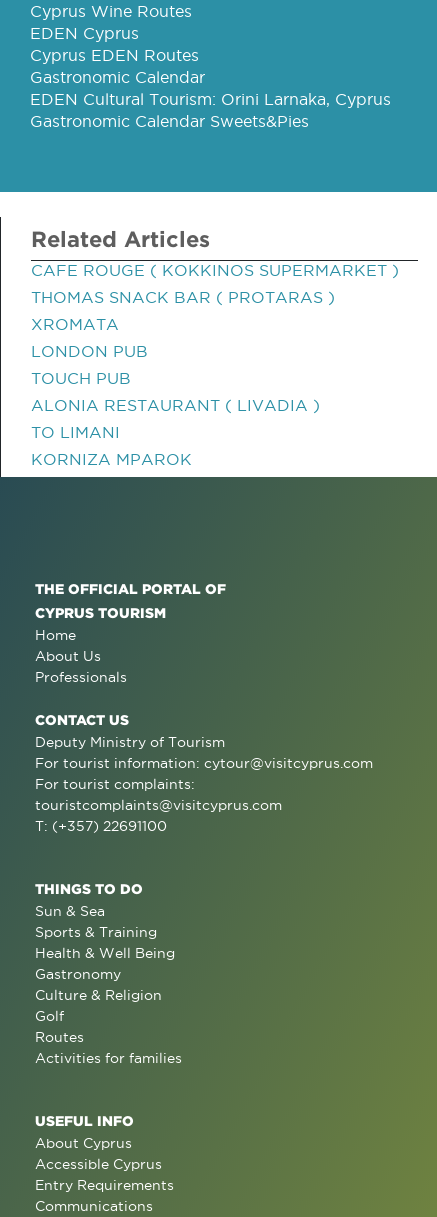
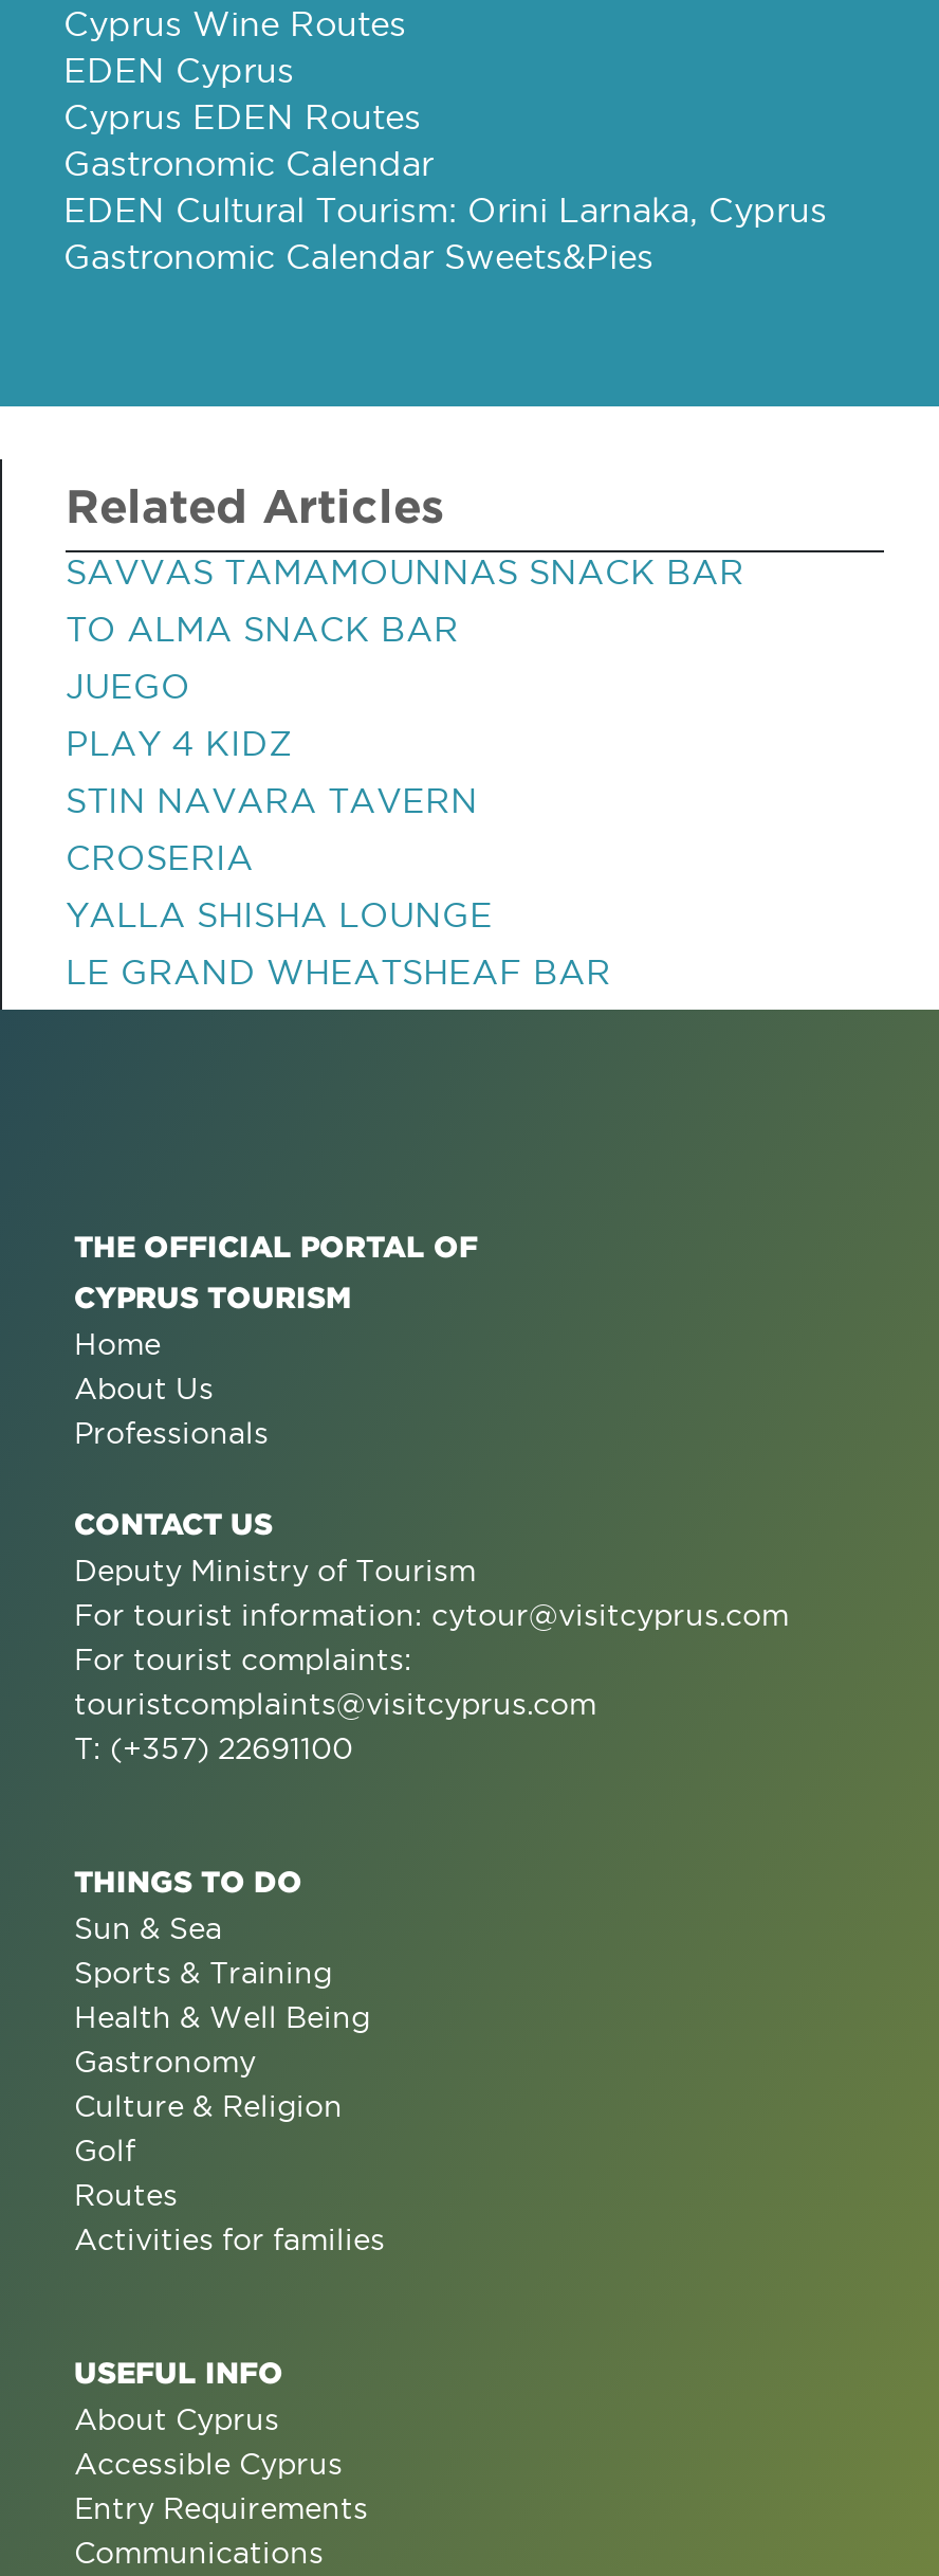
- CAFE ROUGE ( KOKKINOS SUPERMARKET )
+ SAVVAS TAMAMOUNNAS SNACK BAR

- THOMAS SNACK BAR ( PROTARAS )
+ TO ALMA SNACK BAR

- XROMATA
+ JUEGO

- LONDON PUB
+ PLAY 4 KIDZ

- TOUCH PUB
+ STIN NAVARA TAVERN

- ALONIA RESTAURANT ( LIVADIA )
+ CROSERIA

- TO LIMANI
+ YALLA SHISHA LOUNGE

- KORNIZA MPAROK
+ LE GRAND WHEATSHEAF BAR
